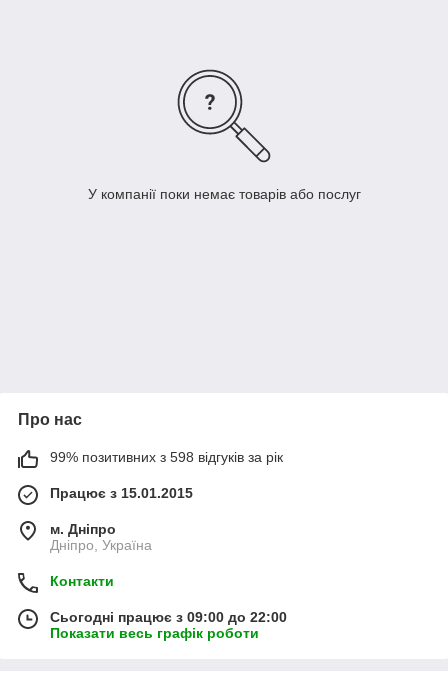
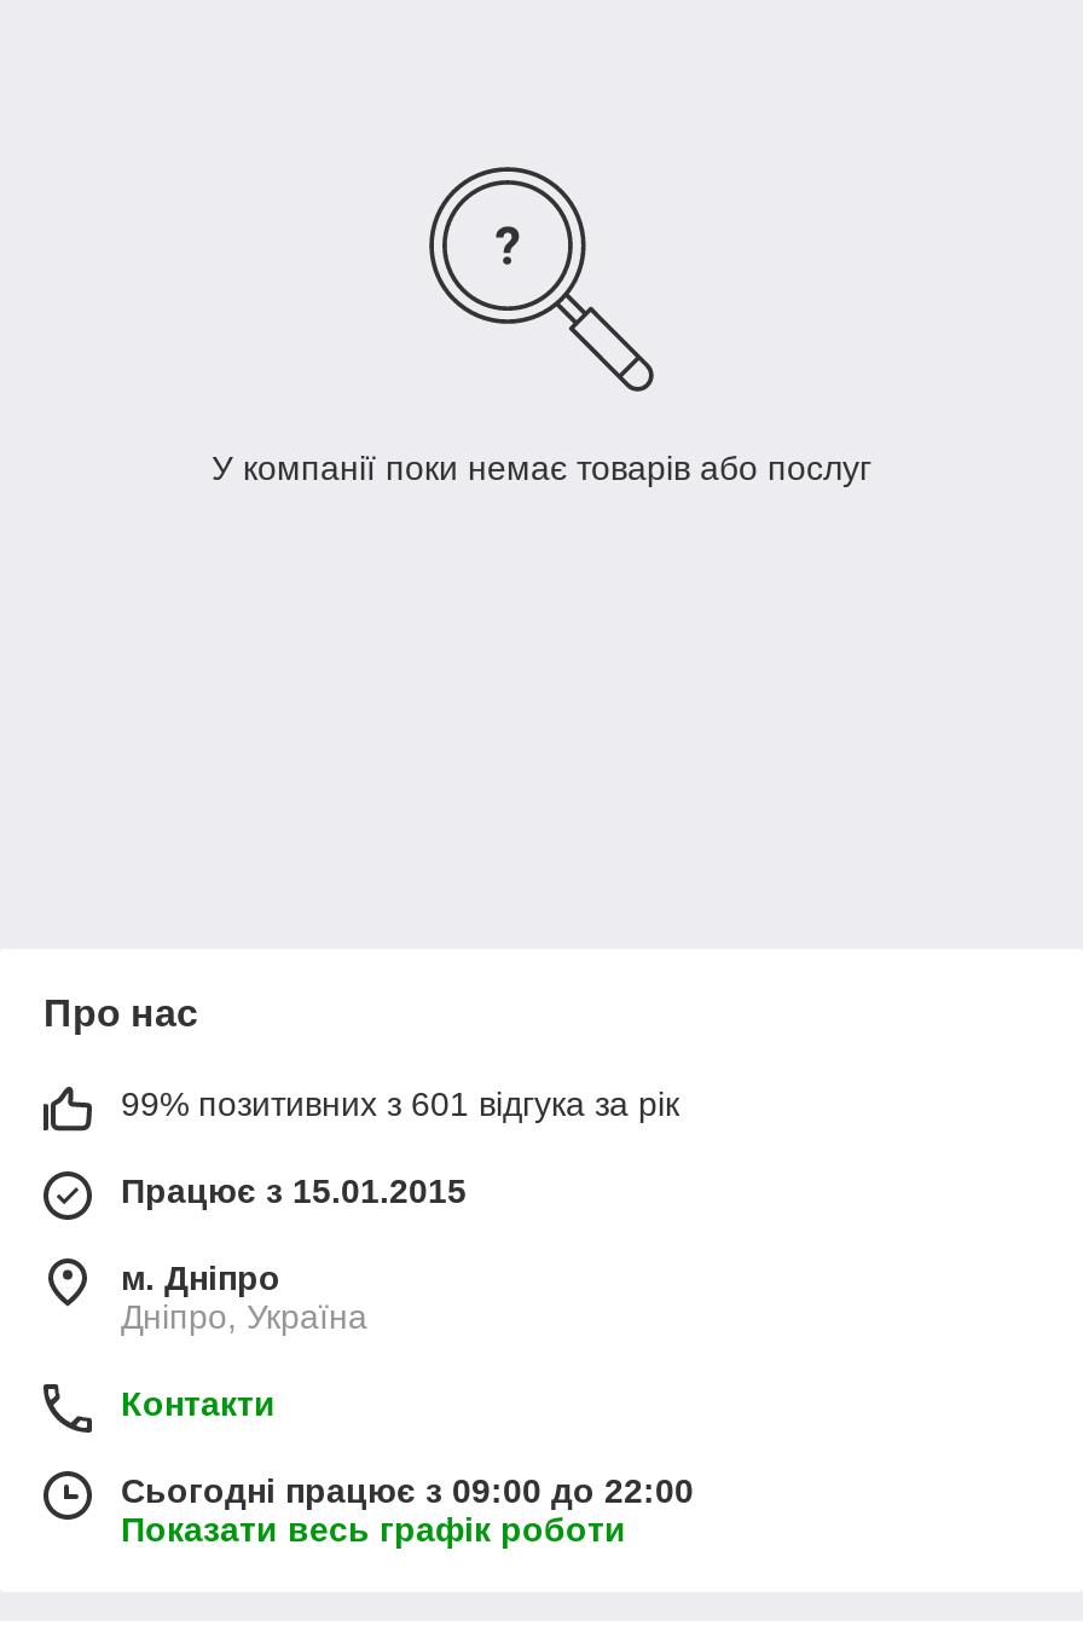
- 99% позитивних з 598 відгуків за рік
+ 99% позитивних з 601 відгука за рік
